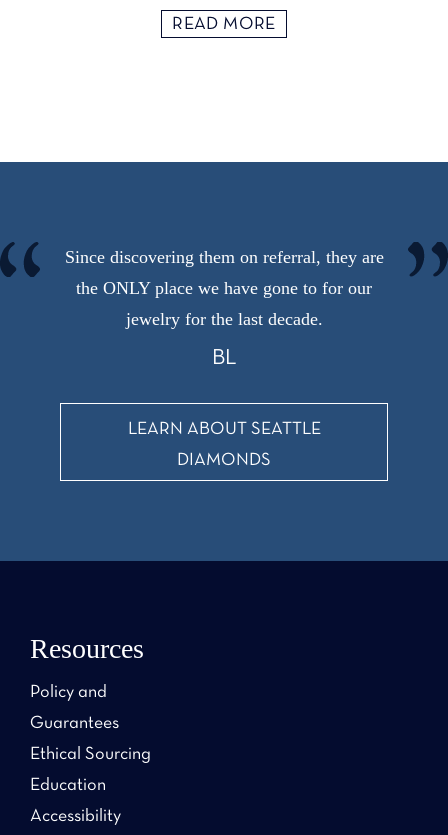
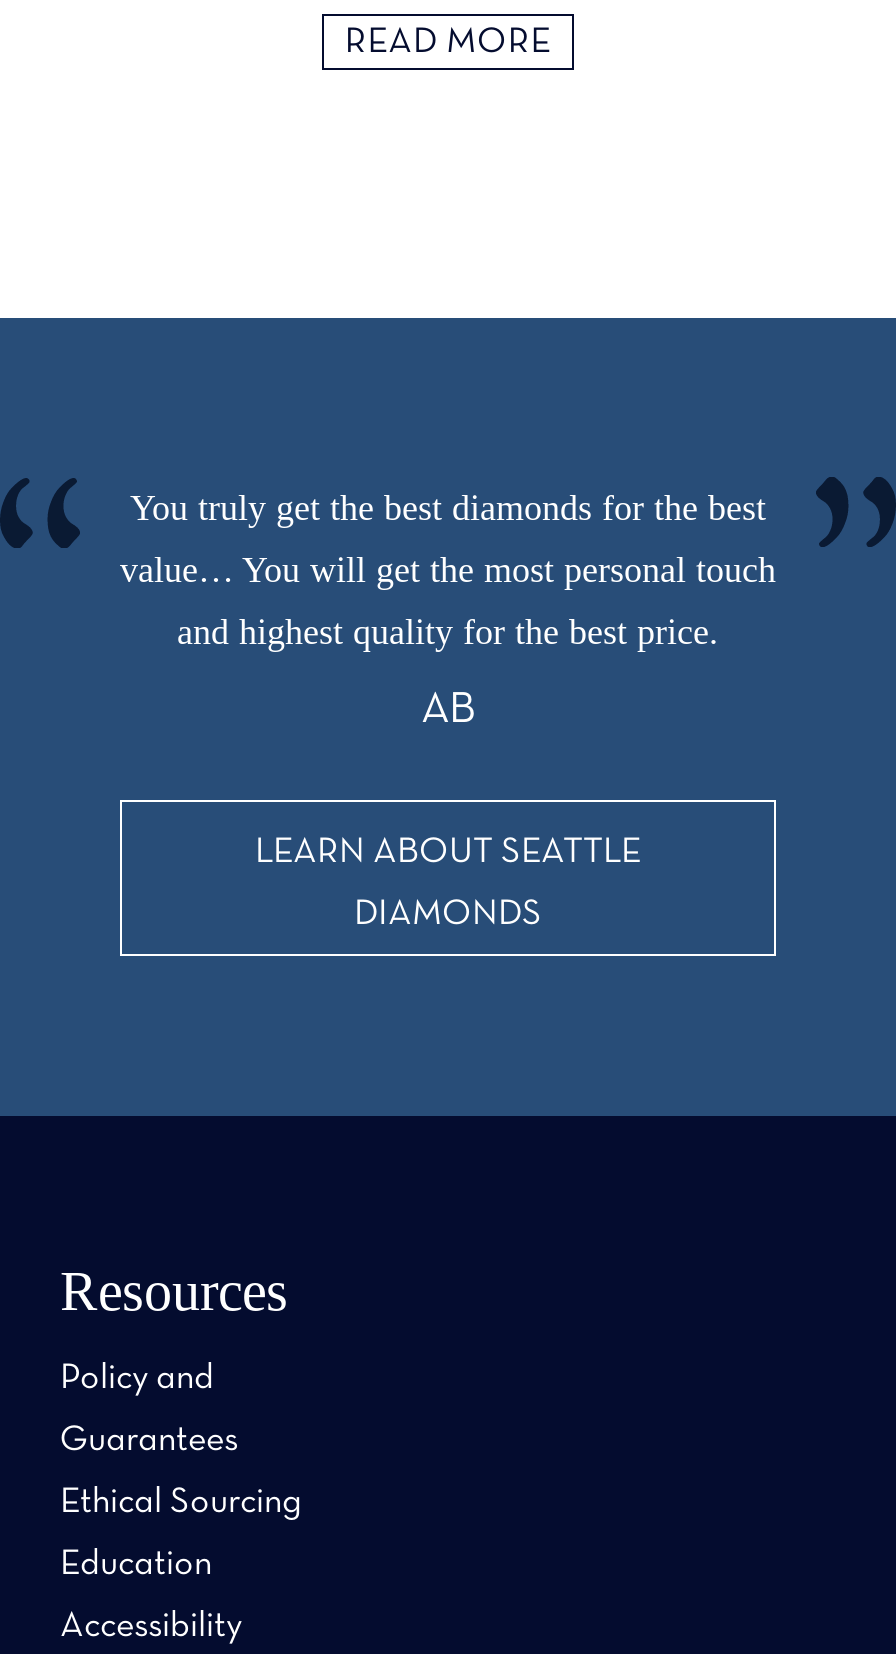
- Since discovering them on referral, they are
+ You truly get the best diamonds for the best

- the ONLY place we have gone to for our
+ value… You will get the most personal touch

- jewelry for the last decade.
+ and highest quality for the best price.

- BL
+ AB
